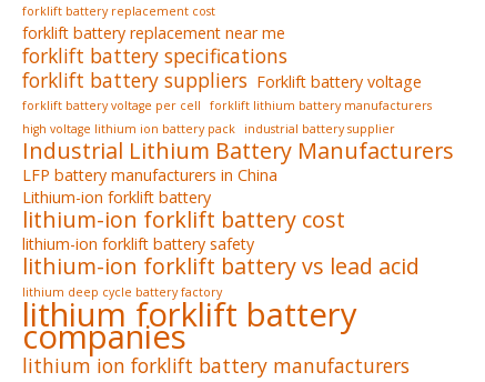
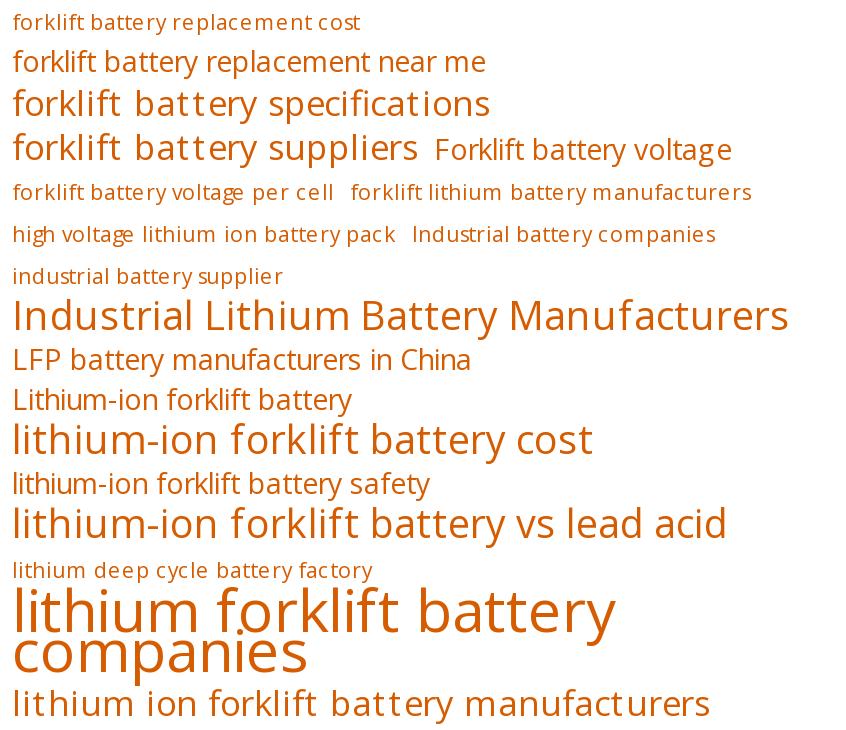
- high voltage lithium ion battery pack industrial battery supplier
+ high voltage lithium ion battery pack Industrial battery companies
+ industrial battery supplier
